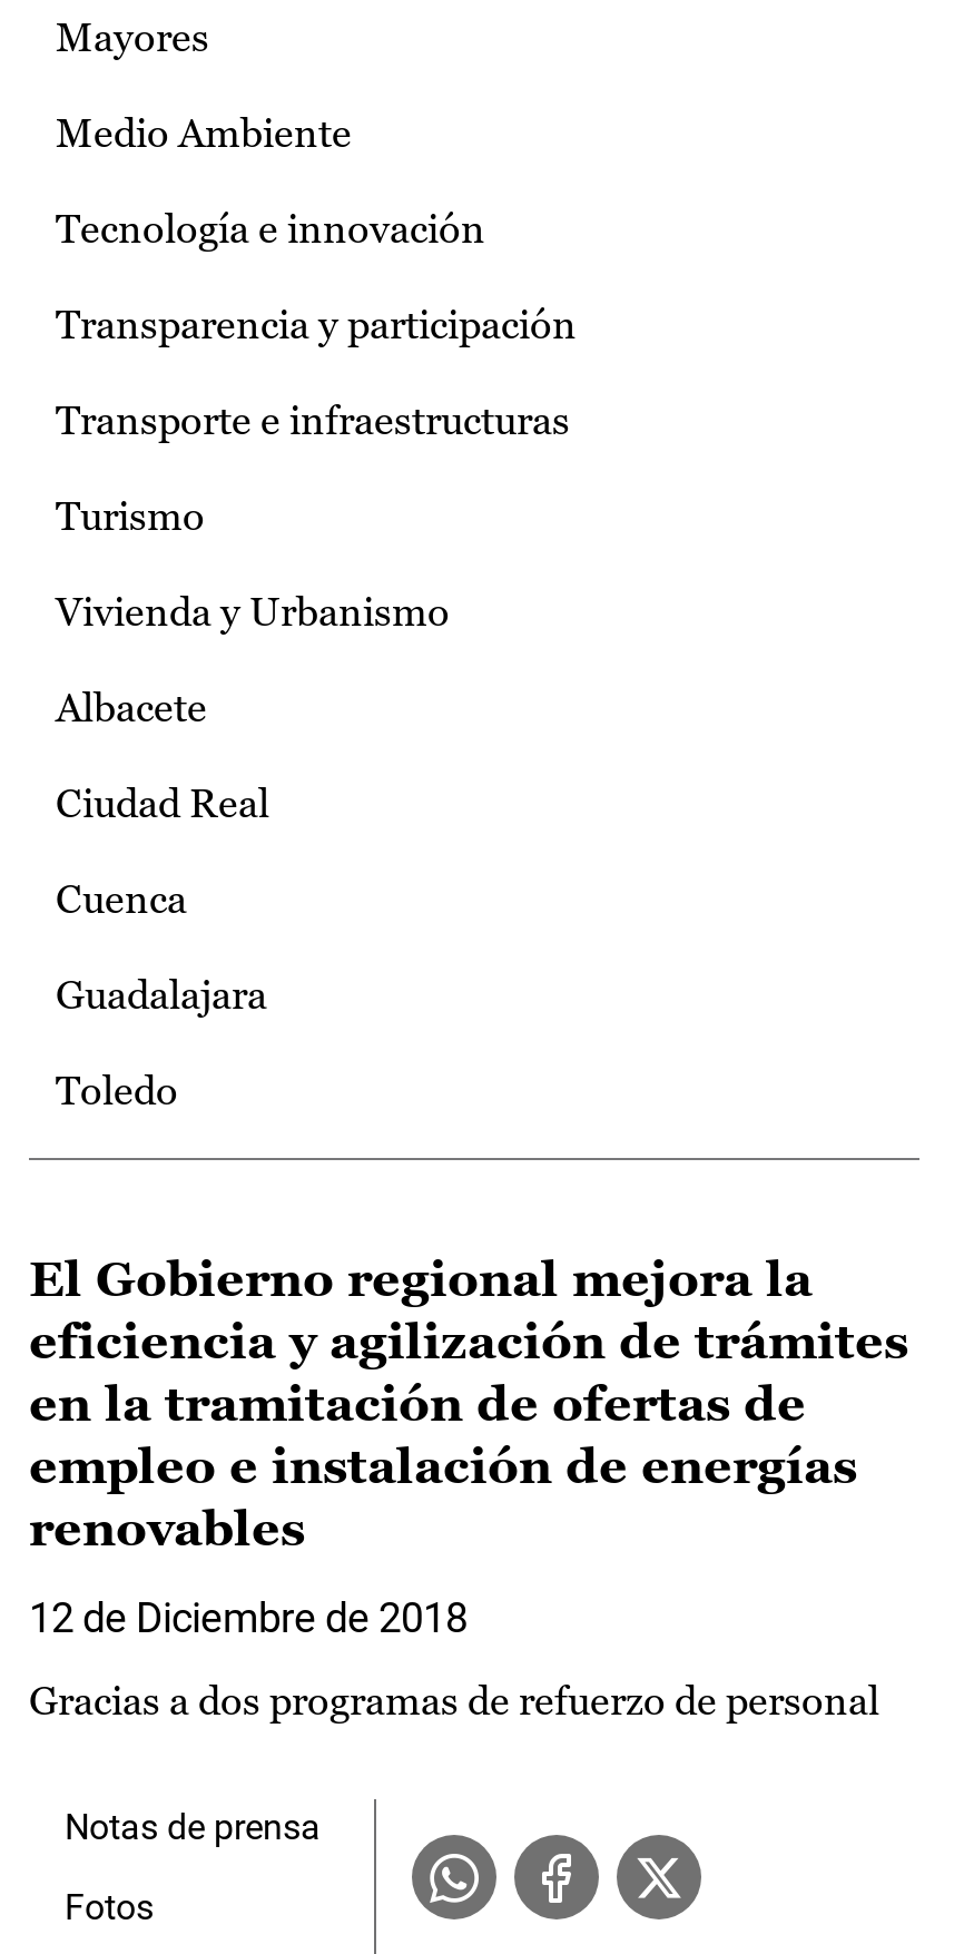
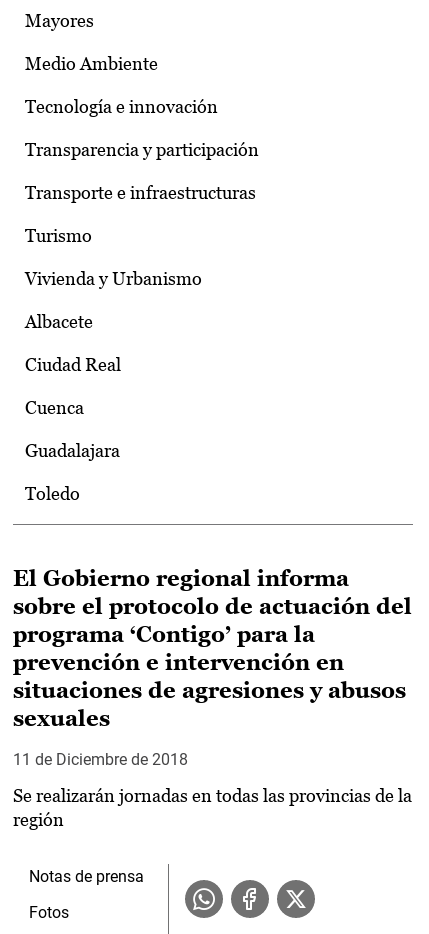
- El Gobierno regional mejora la
- eficiencia y agilización de trámites
- en la tramitación de ofertas de
- empleo e instalación de energías
- renovables
+ El Gobierno regional informa
+ sobre el protocolo de actuación del
+ programa ‘Contigo’ para la
+ prevención e intervención en
+ situaciones de agresiones y abusos
+ sexuales

- 12 de Diciembre de 2018
+ 11 de Diciembre de 2018

- Gracias a dos programas de refuerzo de personal
+ Se realizarán jornadas en todas las provincias de la
+ región
